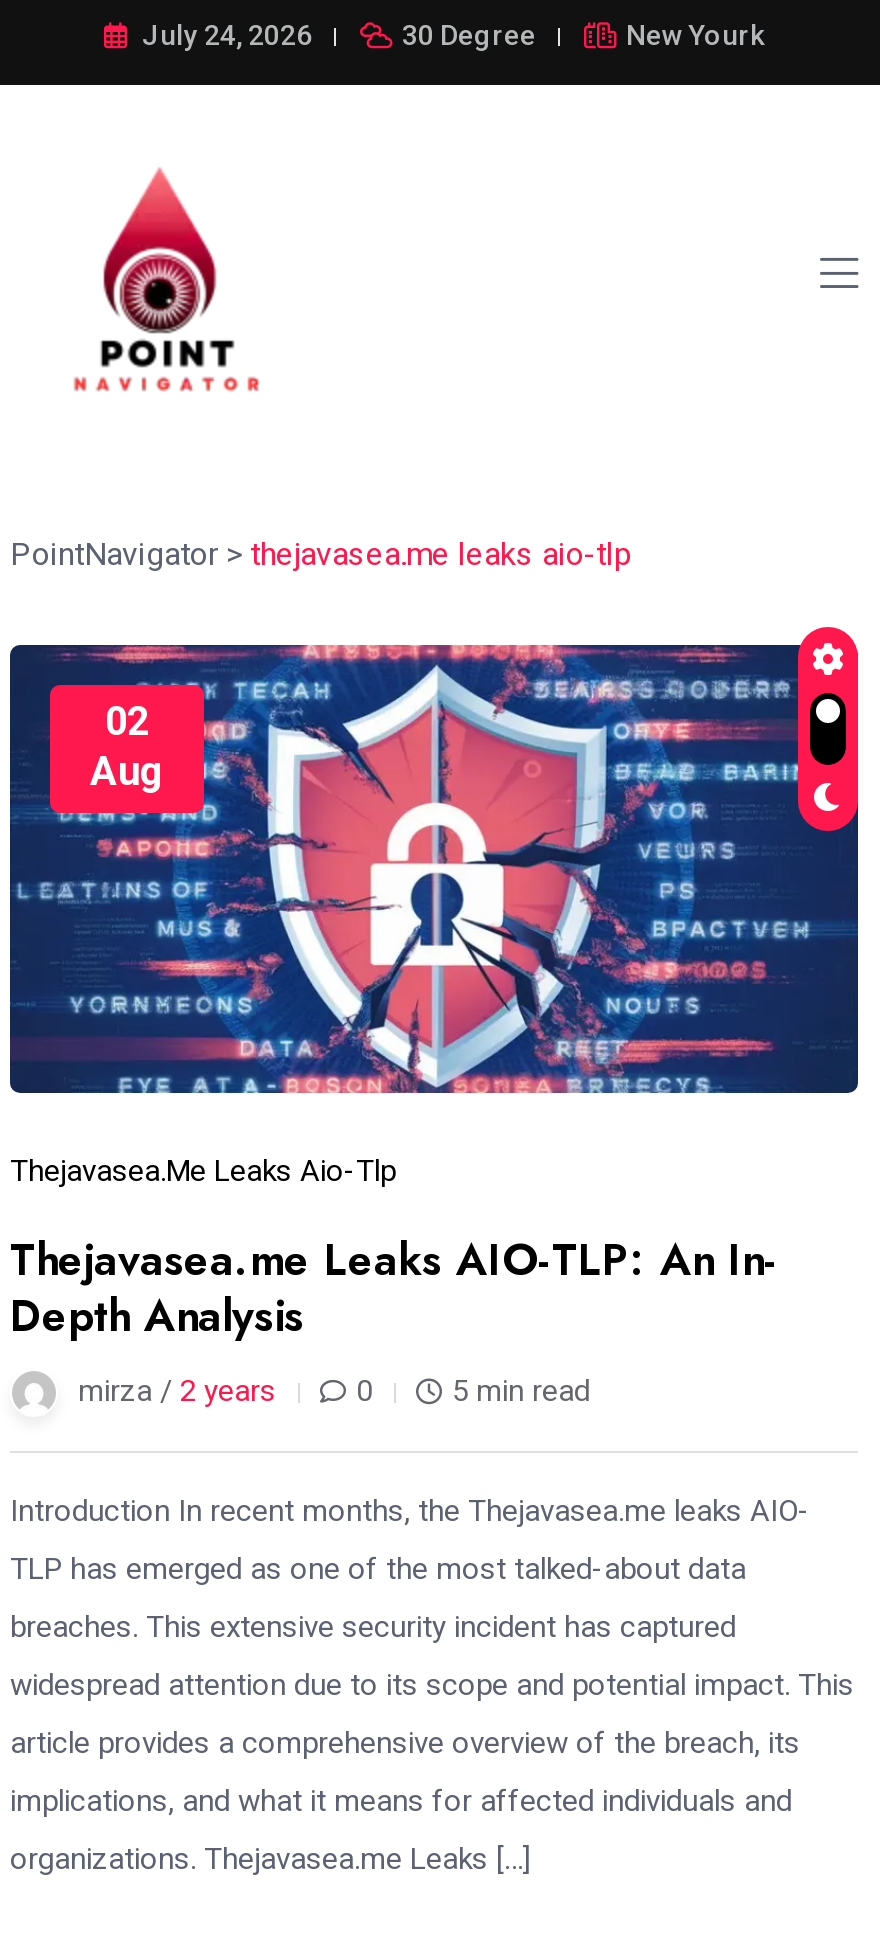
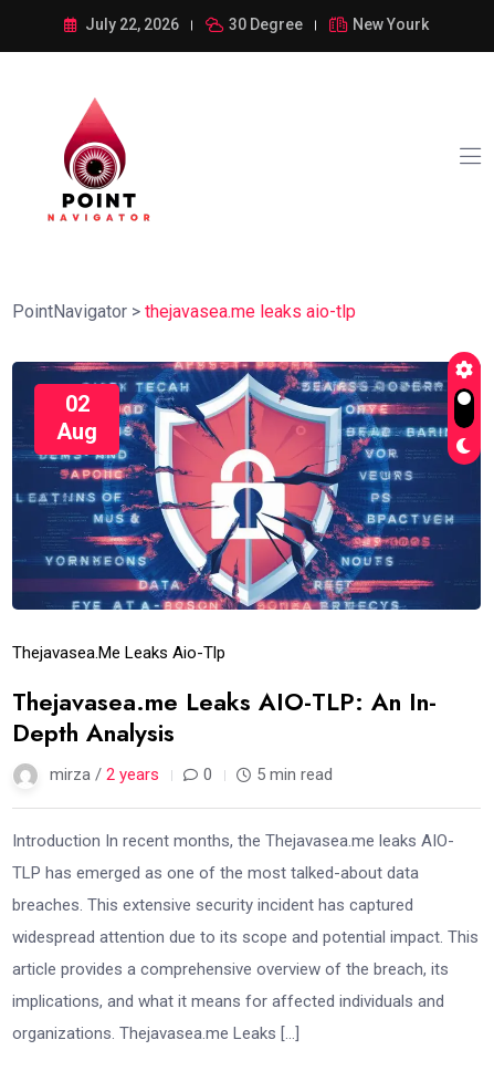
- July 24, 2026
+ July 22, 2026
